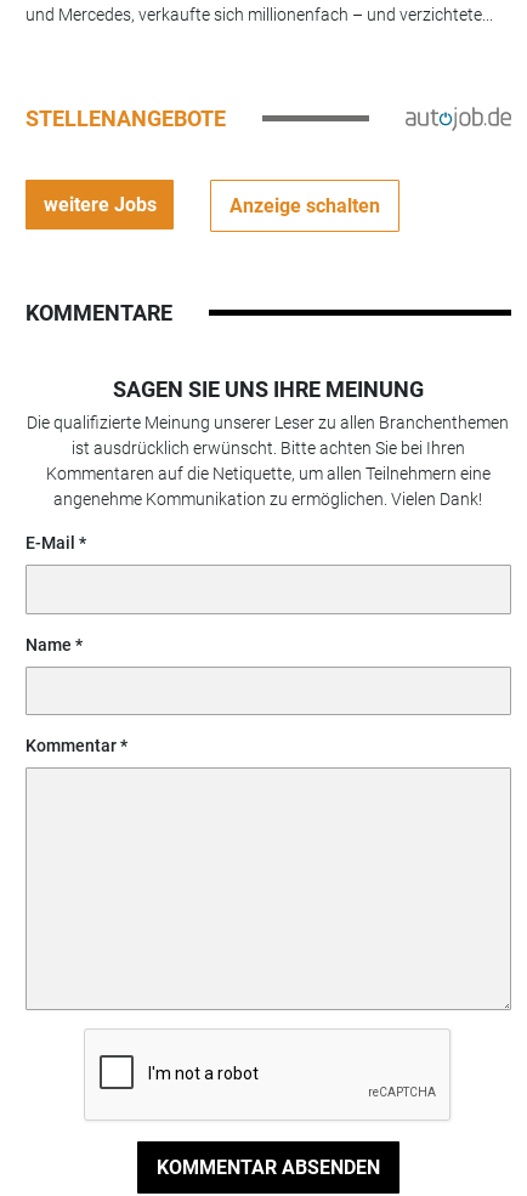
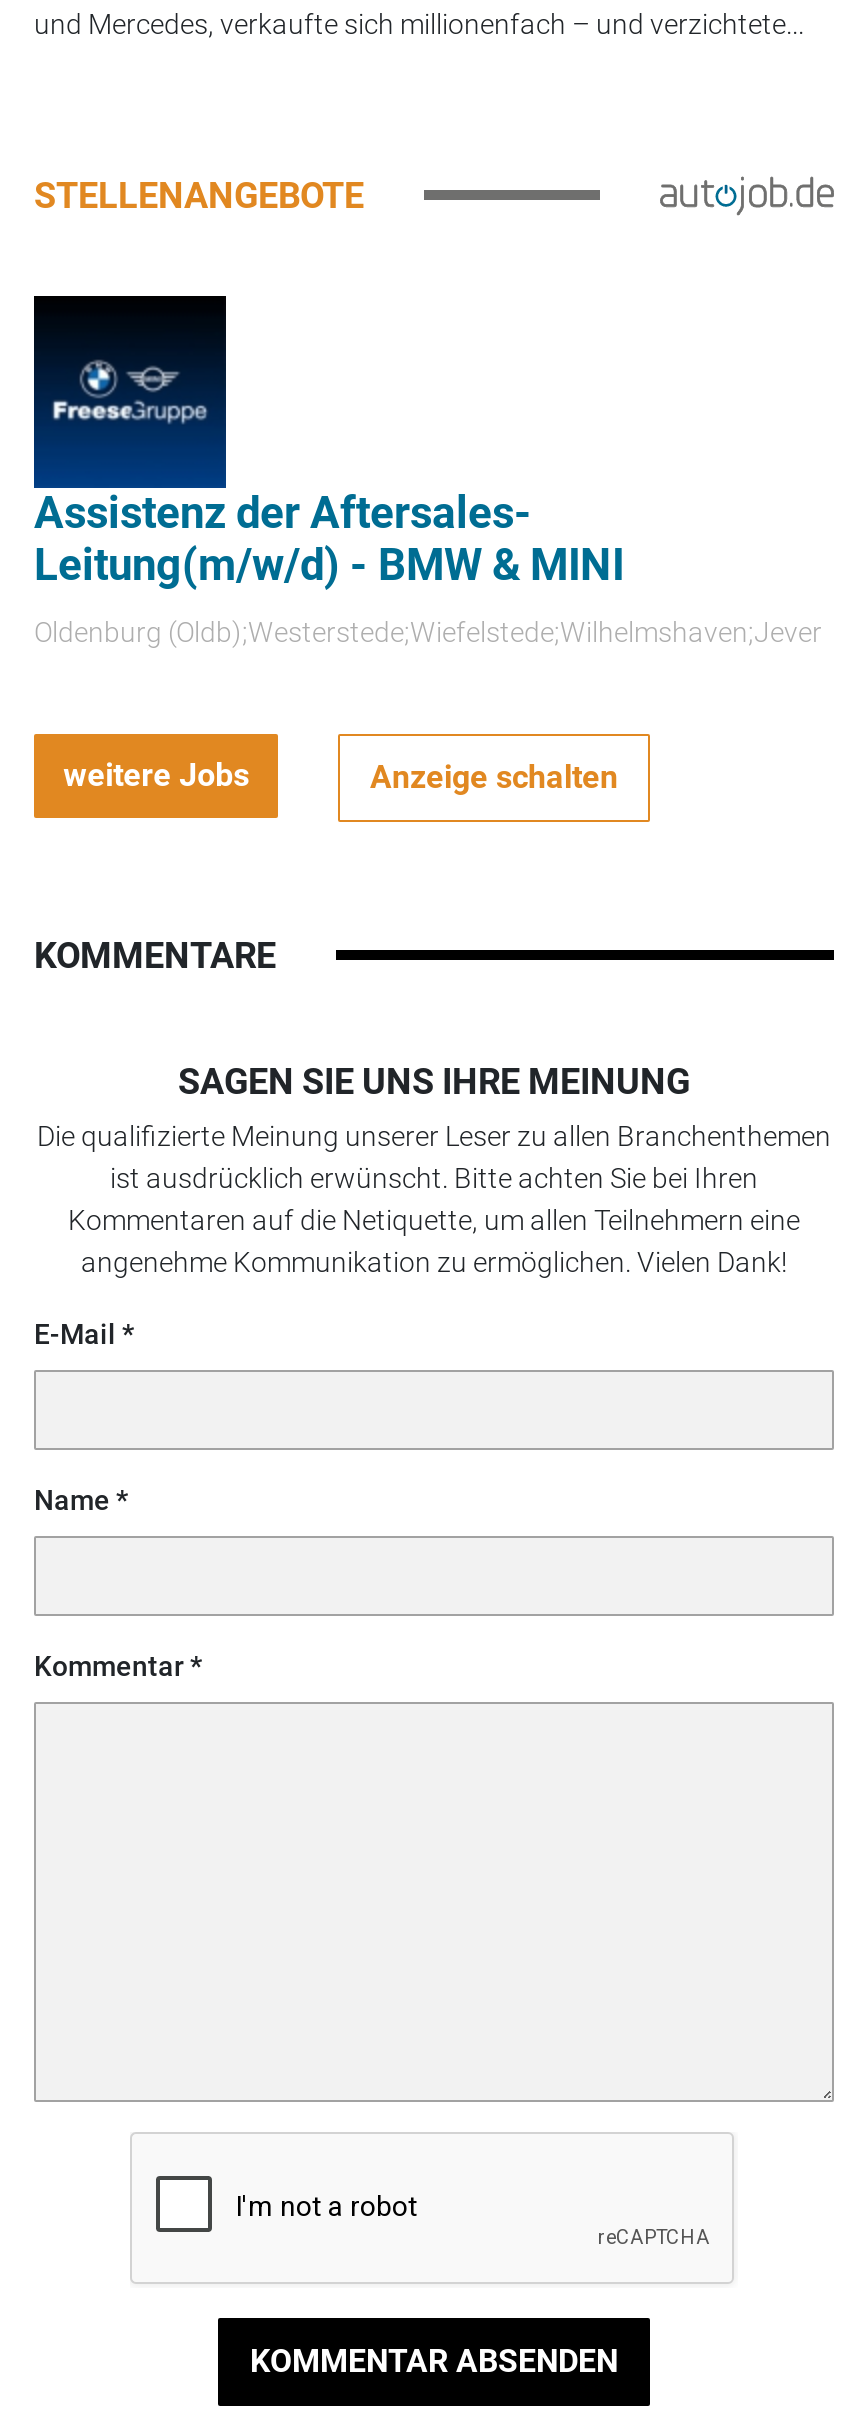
+ [image]
+ Assistenz der Aftersales-
+ Leitung(m/w/d) - BMW & MINI
+ Oldenburg (Oldb);Westerstede;Wiefelstede;Wilhelmshaven;Jever
